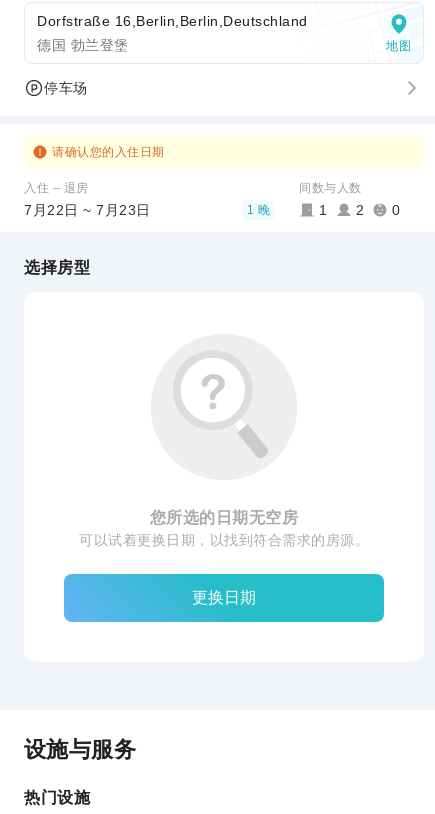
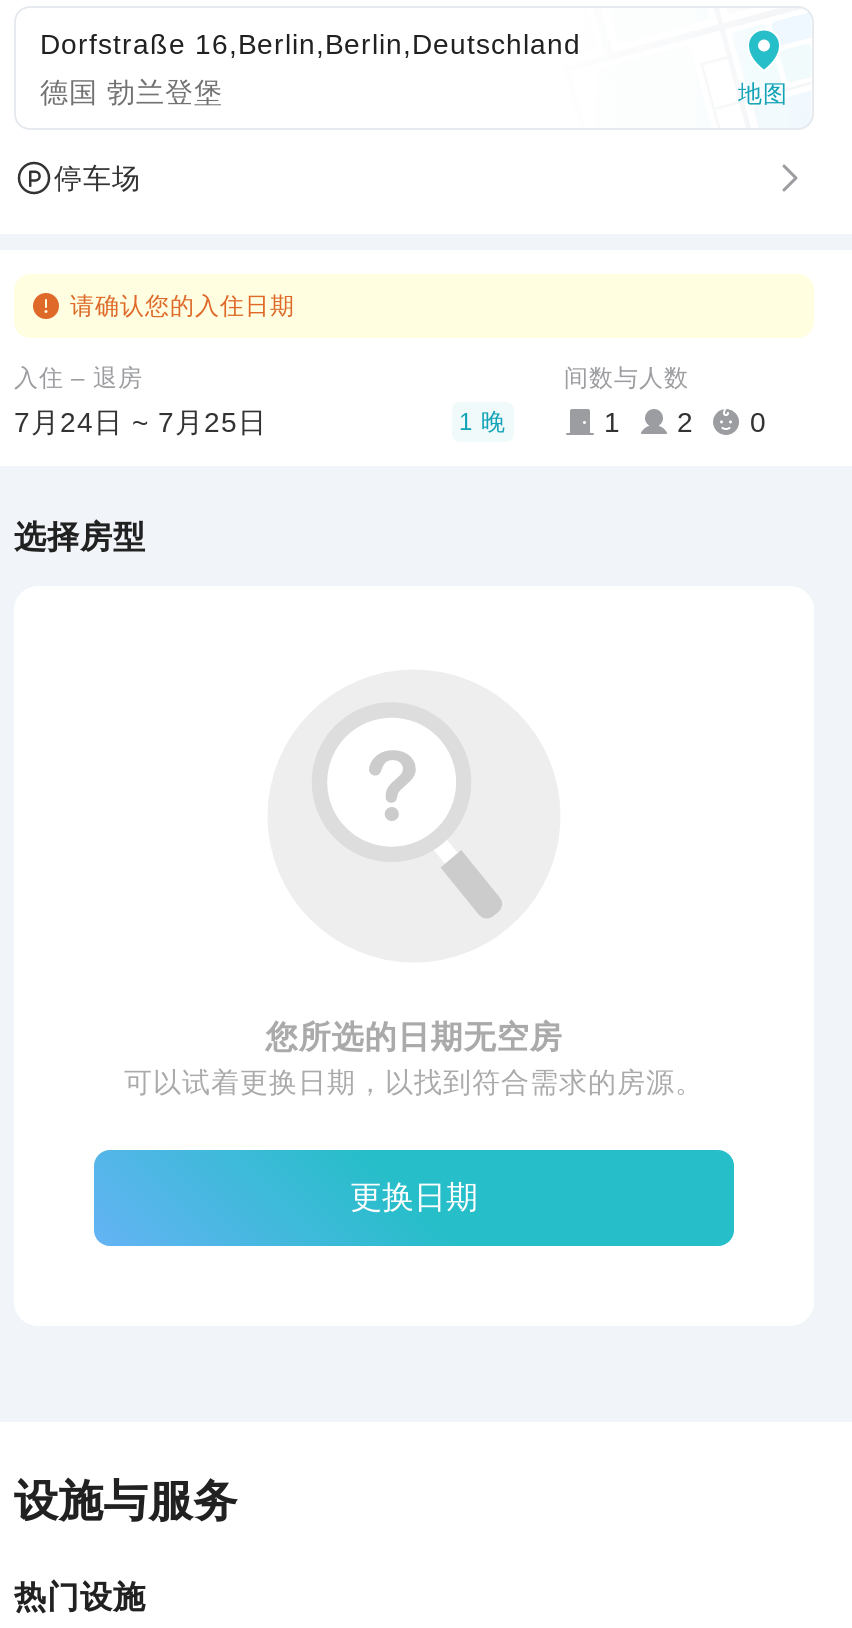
- 7月22日 ~ 7月23日
+ 7月24日 ~ 7月25日
